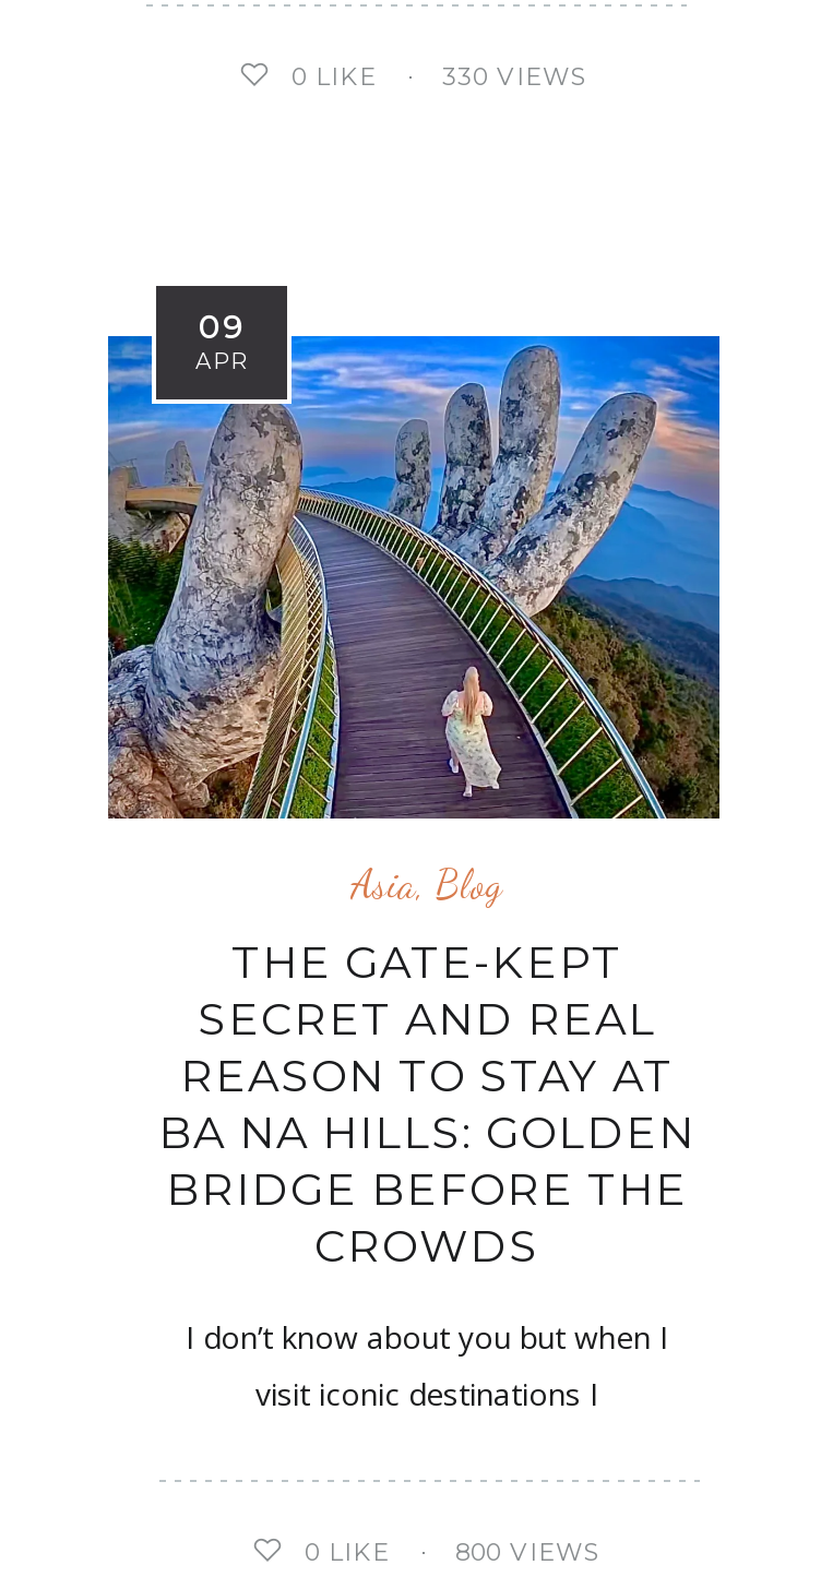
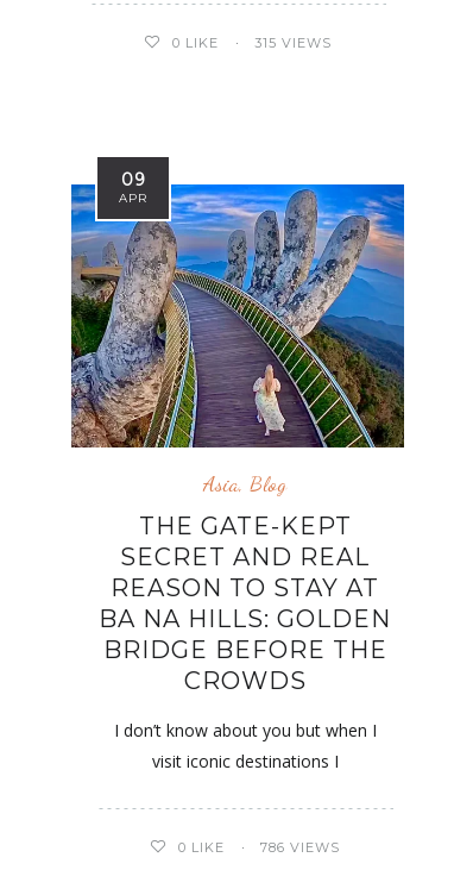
- 330 VIEWS
+ 315 VIEWS

- 800 VIEWS
+ 786 VIEWS
